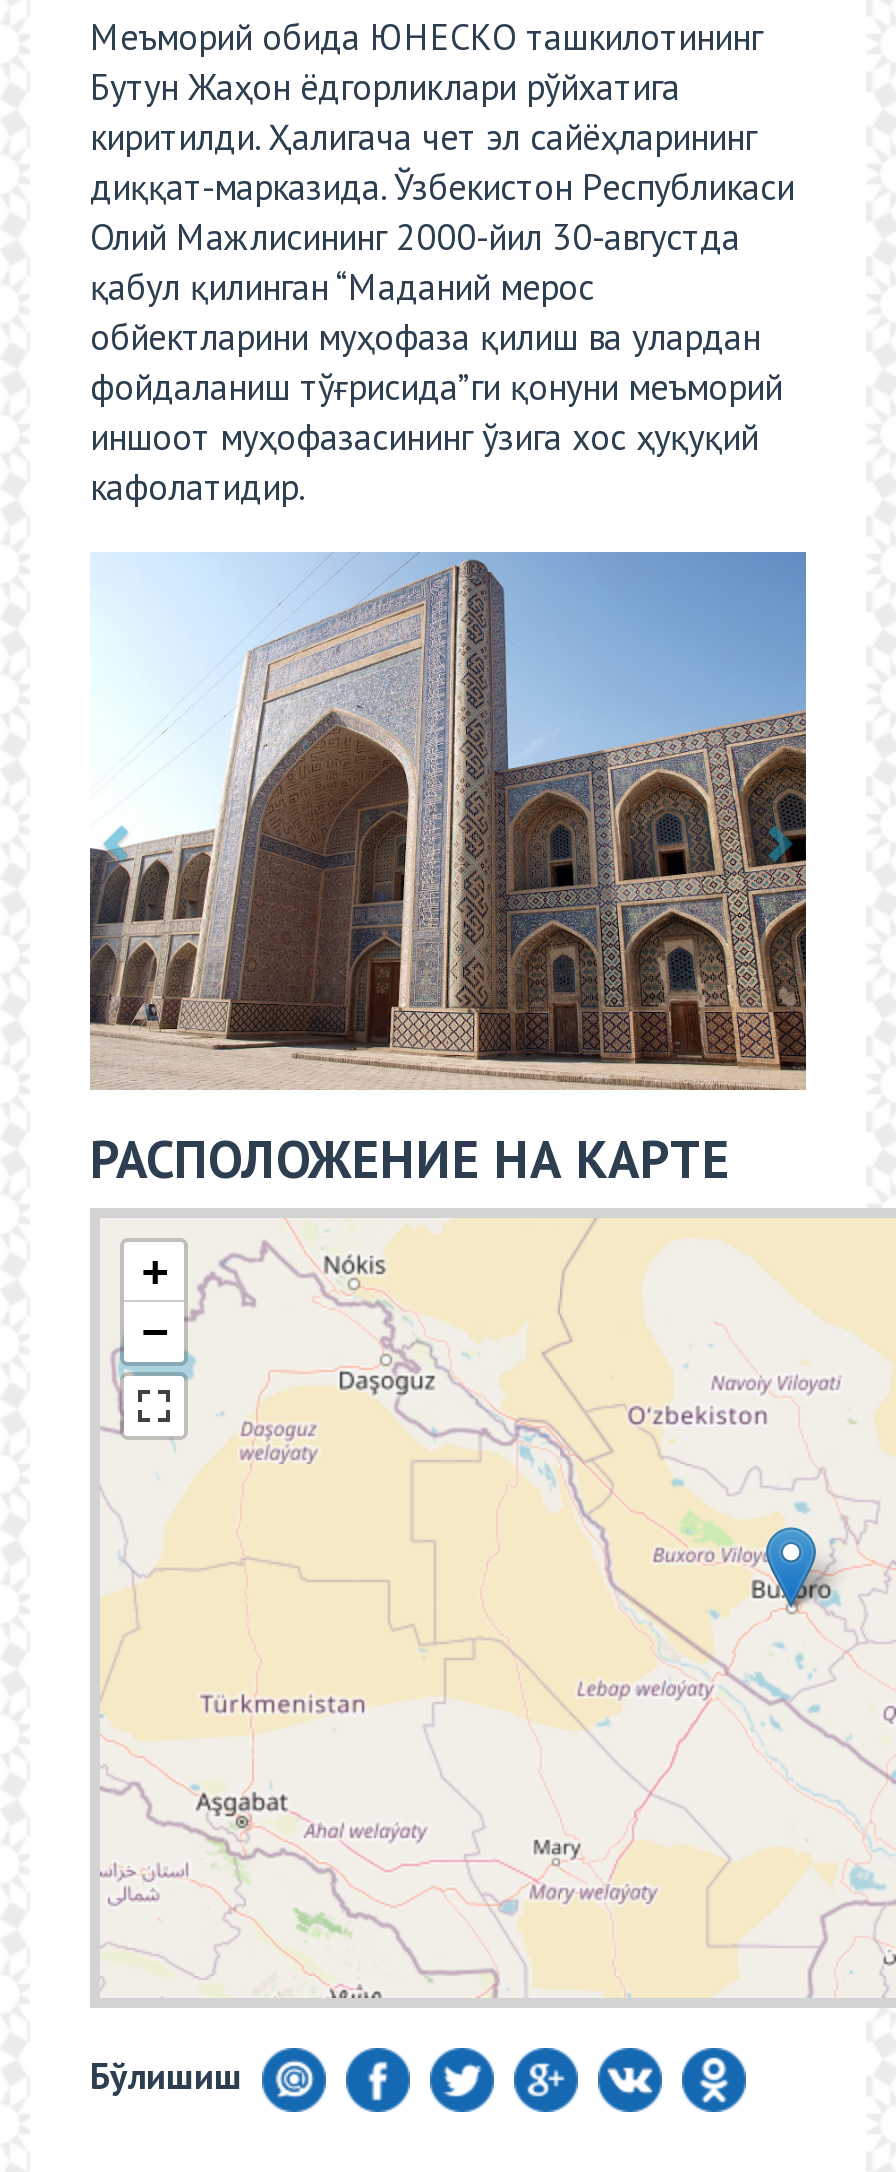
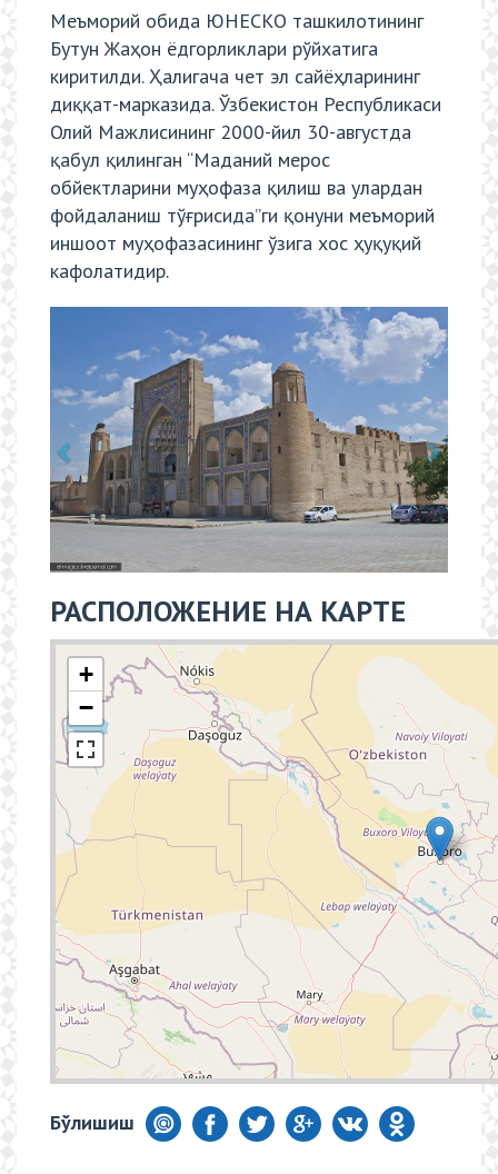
- [image]
+ [image]
